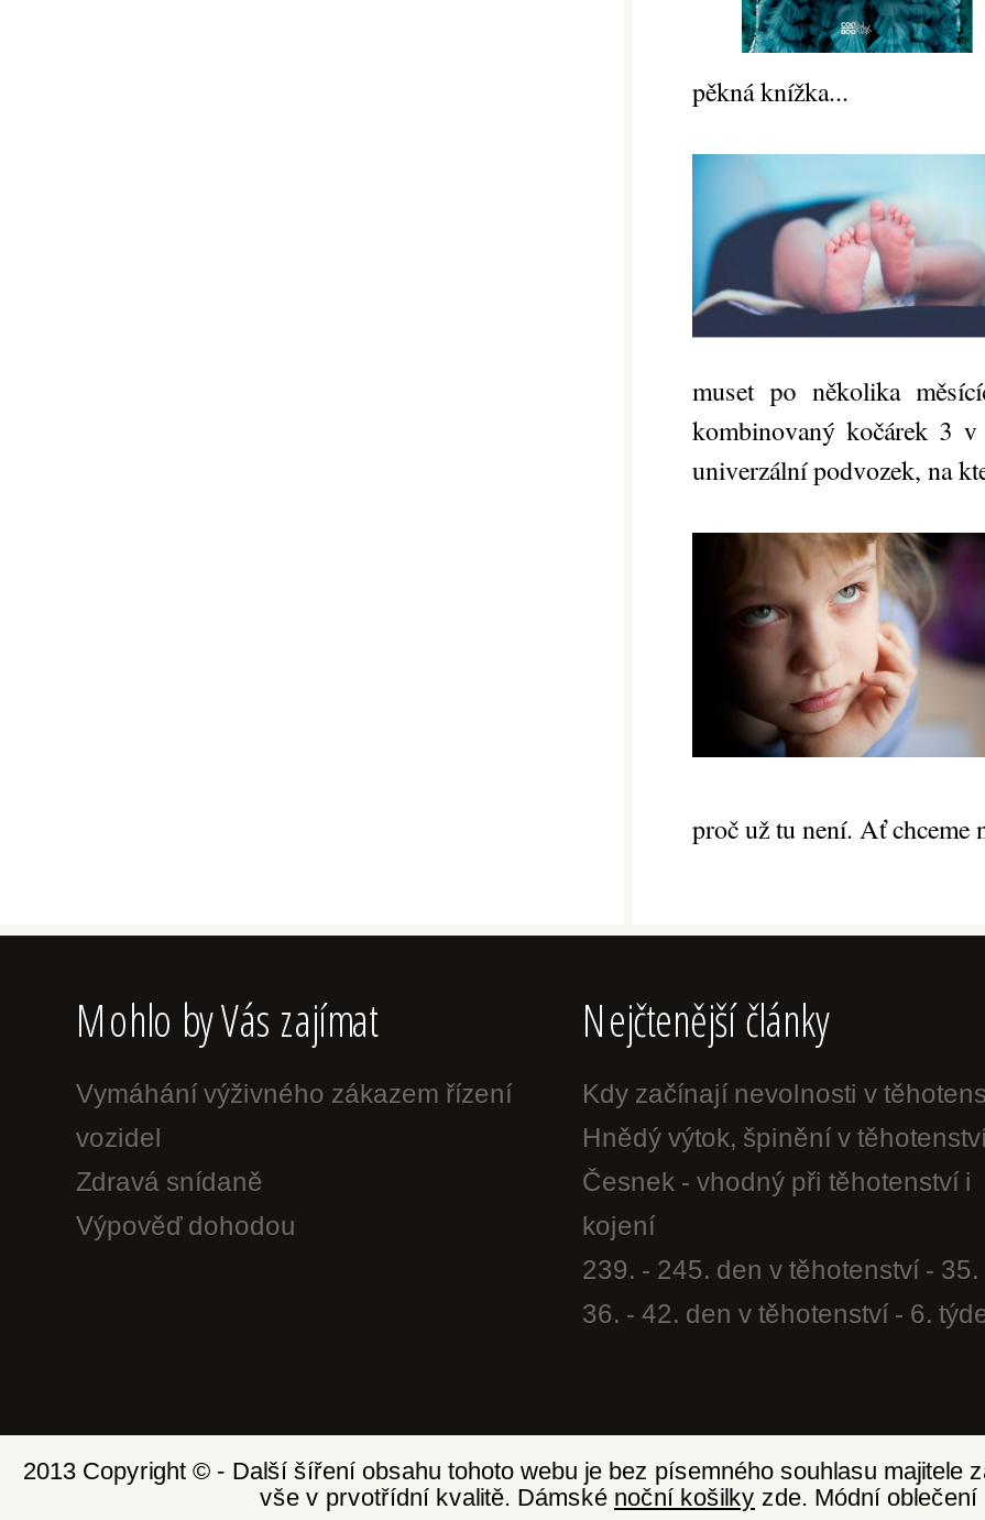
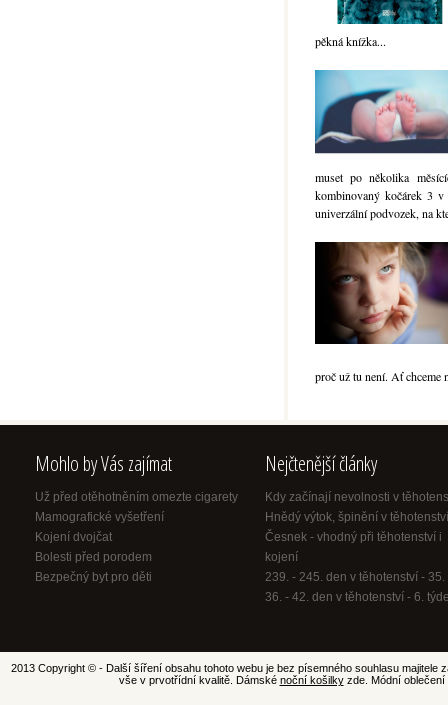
- Vymáhání výživného zákazem řízení
- vozidel
- Zdravá snídaně
- Výpověď dohodou
+ Už před otěhotněním omezte cigarety
+ Mamografické vyšetření
+ Kojení dvojčat
+ Bolesti před porodem
+ Bezpečný byt pro děti
